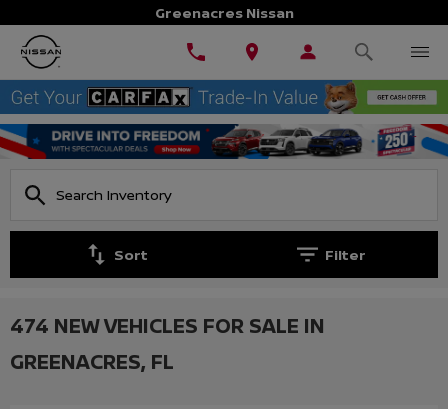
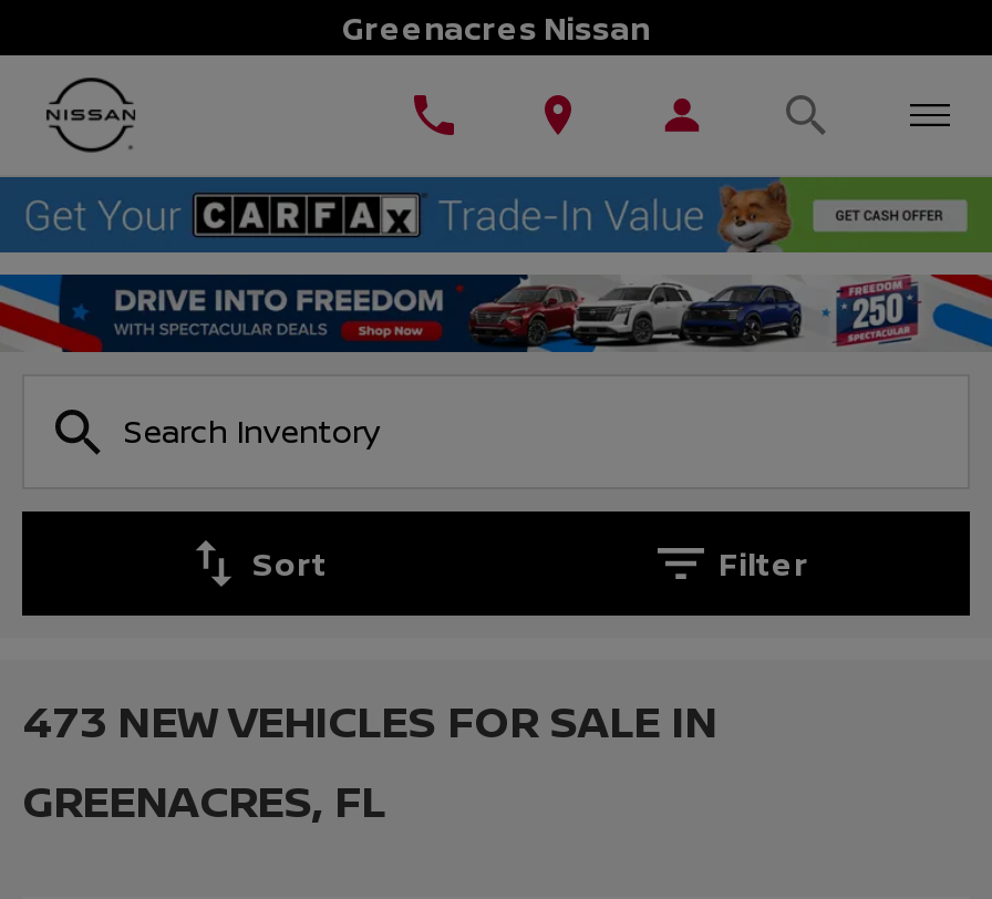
- 474 NEW VEHICLES FOR SALE IN
+ 473 NEW VEHICLES FOR SALE IN
